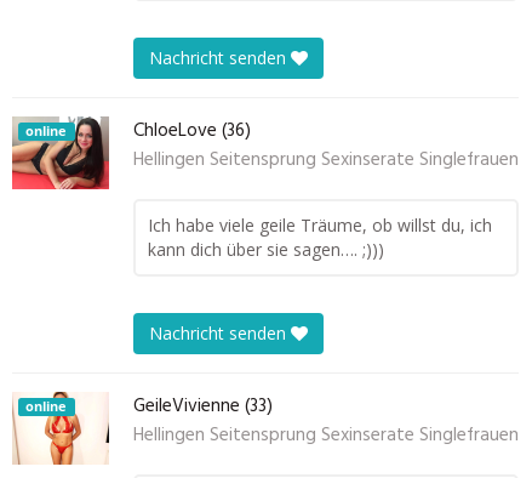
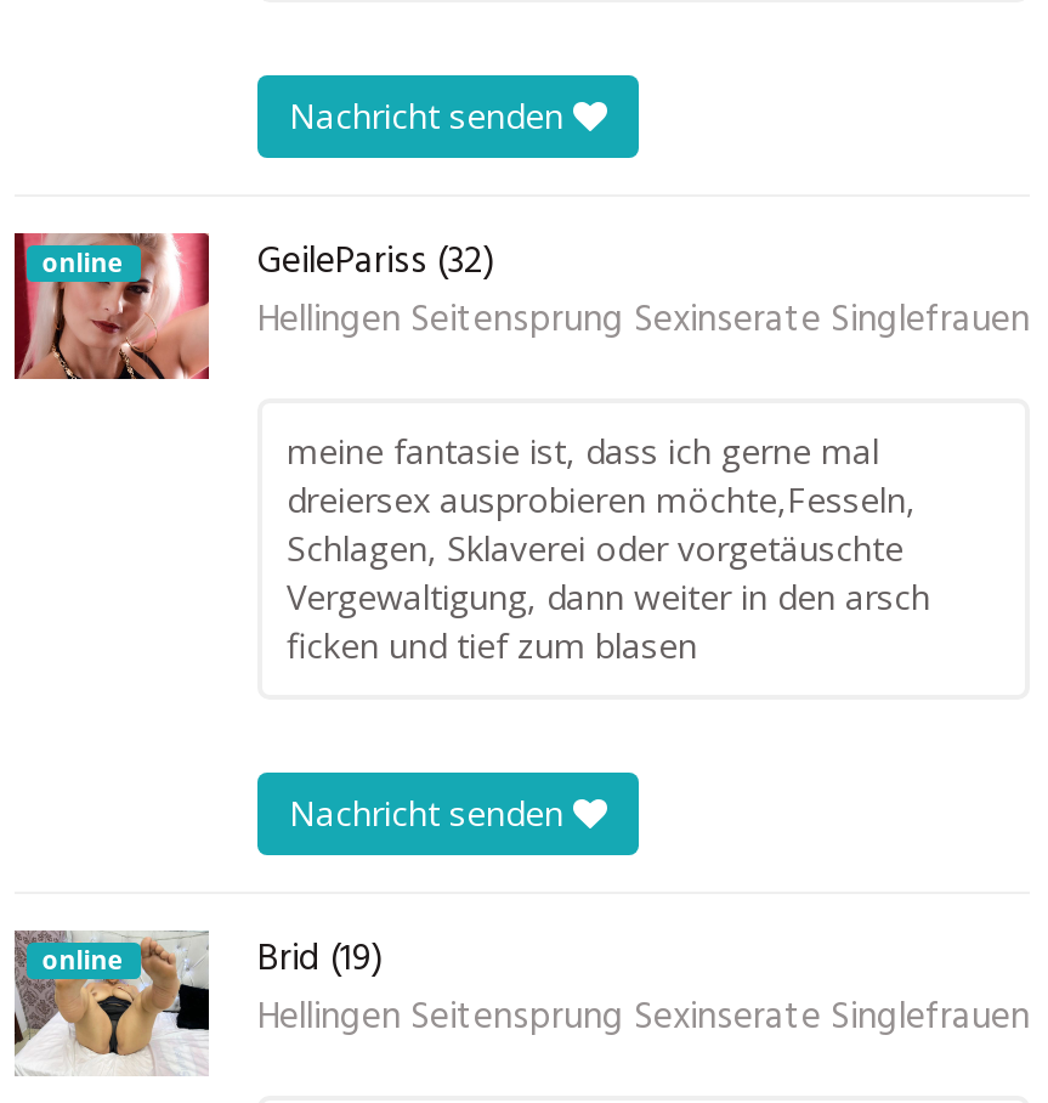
- [image]
- ChloeLove (36)
+ [image]
+ GeilePariss (32)

- Ich habe viele geile Träume, ob willst du, ich
- kann dich über sie sagen…. ;)))
+ meine fantasie ist, dass ich gerne mal
+ dreiersex ausprobieren möchte,Fesseln,
+ Schlagen, Sklaverei oder vorgetäuschte
+ Vergewaltigung, dann weiter in den arsch
+ ficken und tief zum blasen

- [image]
- GeileVivienne (33)
+ [image]
+ Brid (19)
